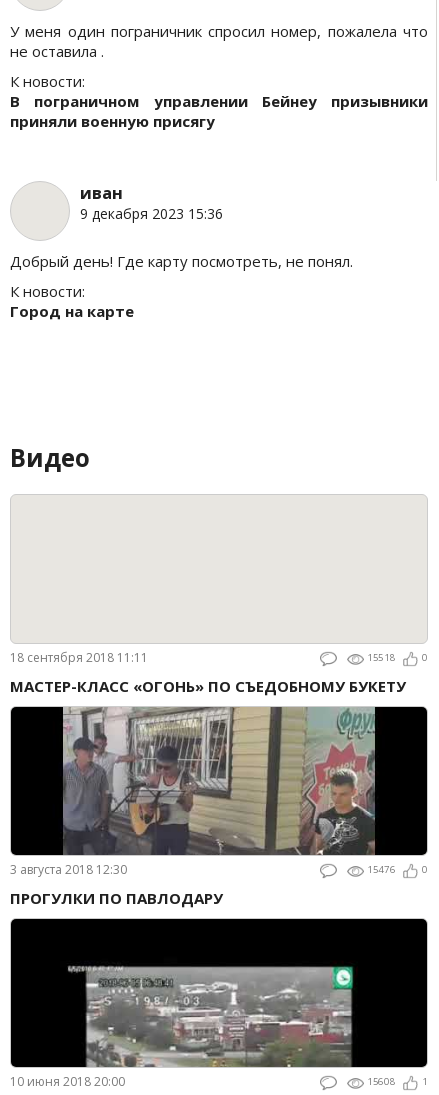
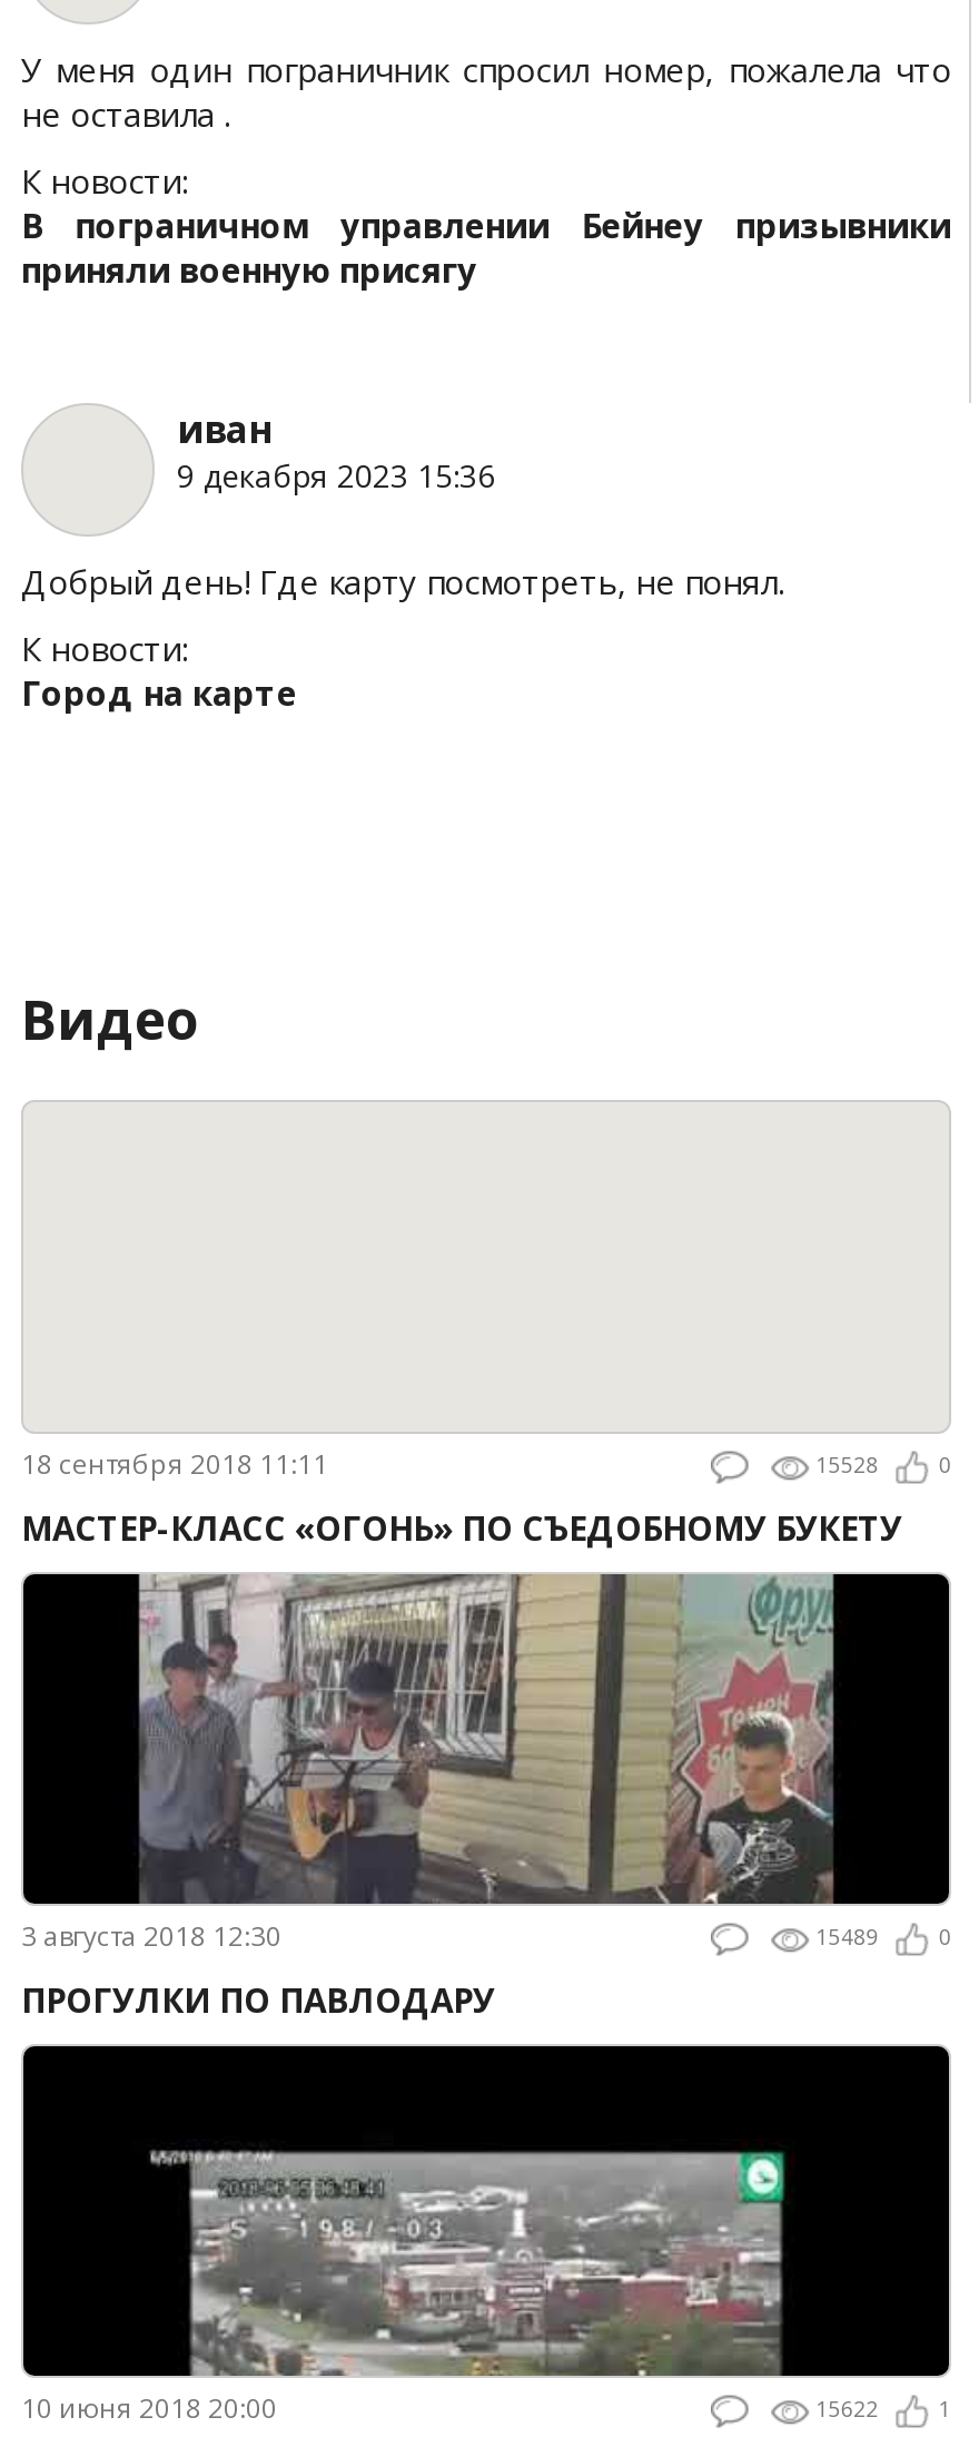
- 15518 0
+ 15528 0

- 15476 0
+ 15489 0

- 15608 1
+ 15622 1
